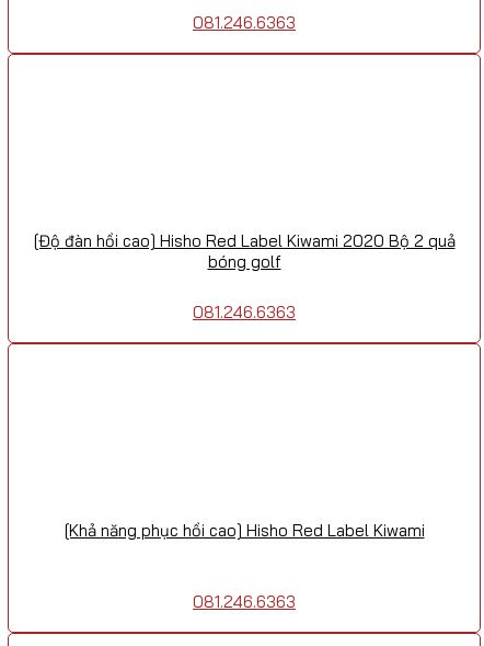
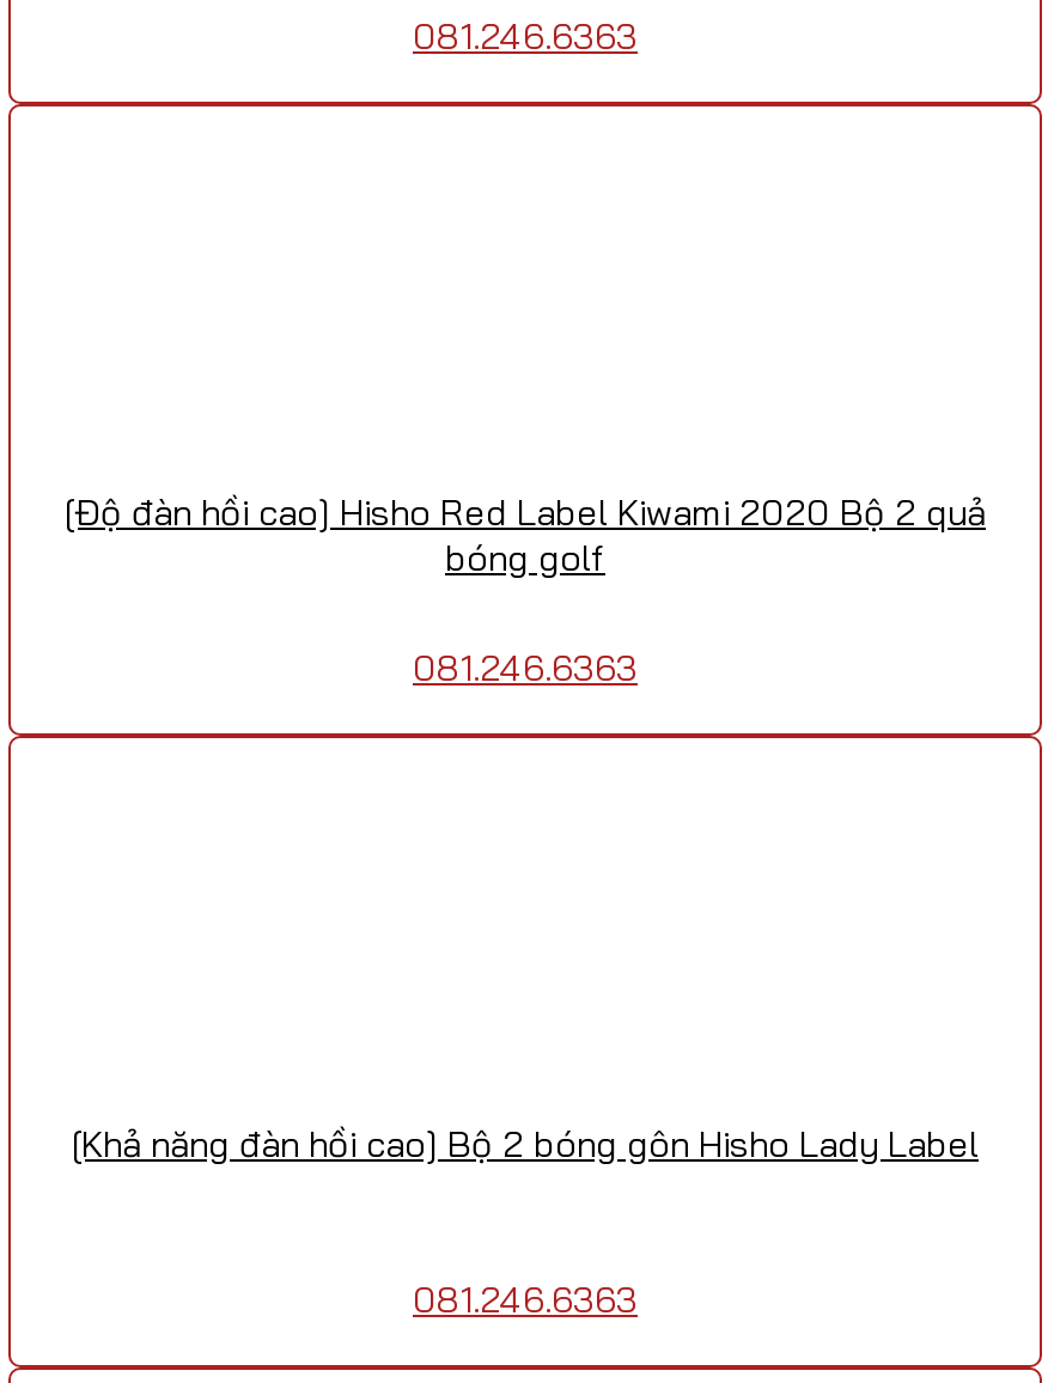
- [Khả năng phục hồi cao] Hisho Red Label Kiwami
+ [Khả năng đàn hồi cao] Bộ 2 bóng gôn Hisho Lady Label
